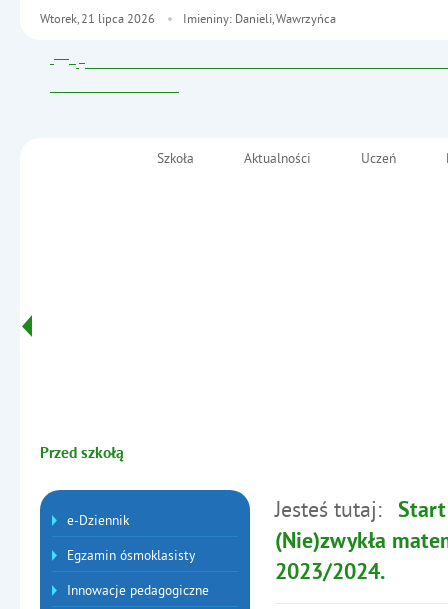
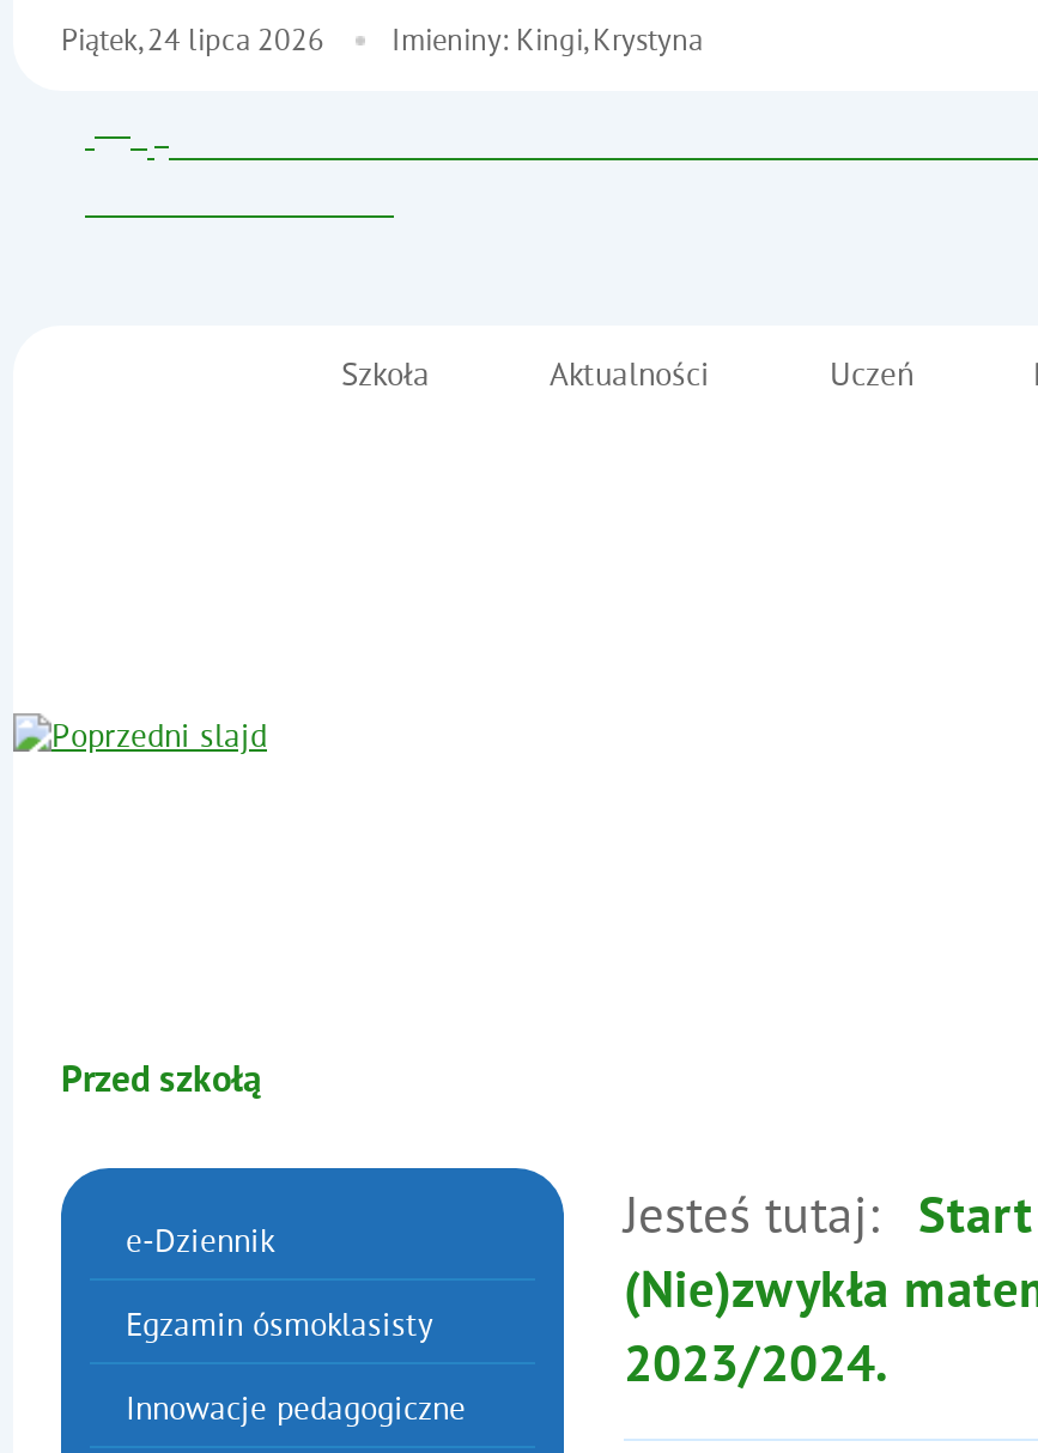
- Wtorek,21 lipca 2026
+ Piątek,24 lipca 2026

- Imieniny: Danieli, Wawrzyńca
+ Imieniny: Kingi, Krystyna

+ [image]
